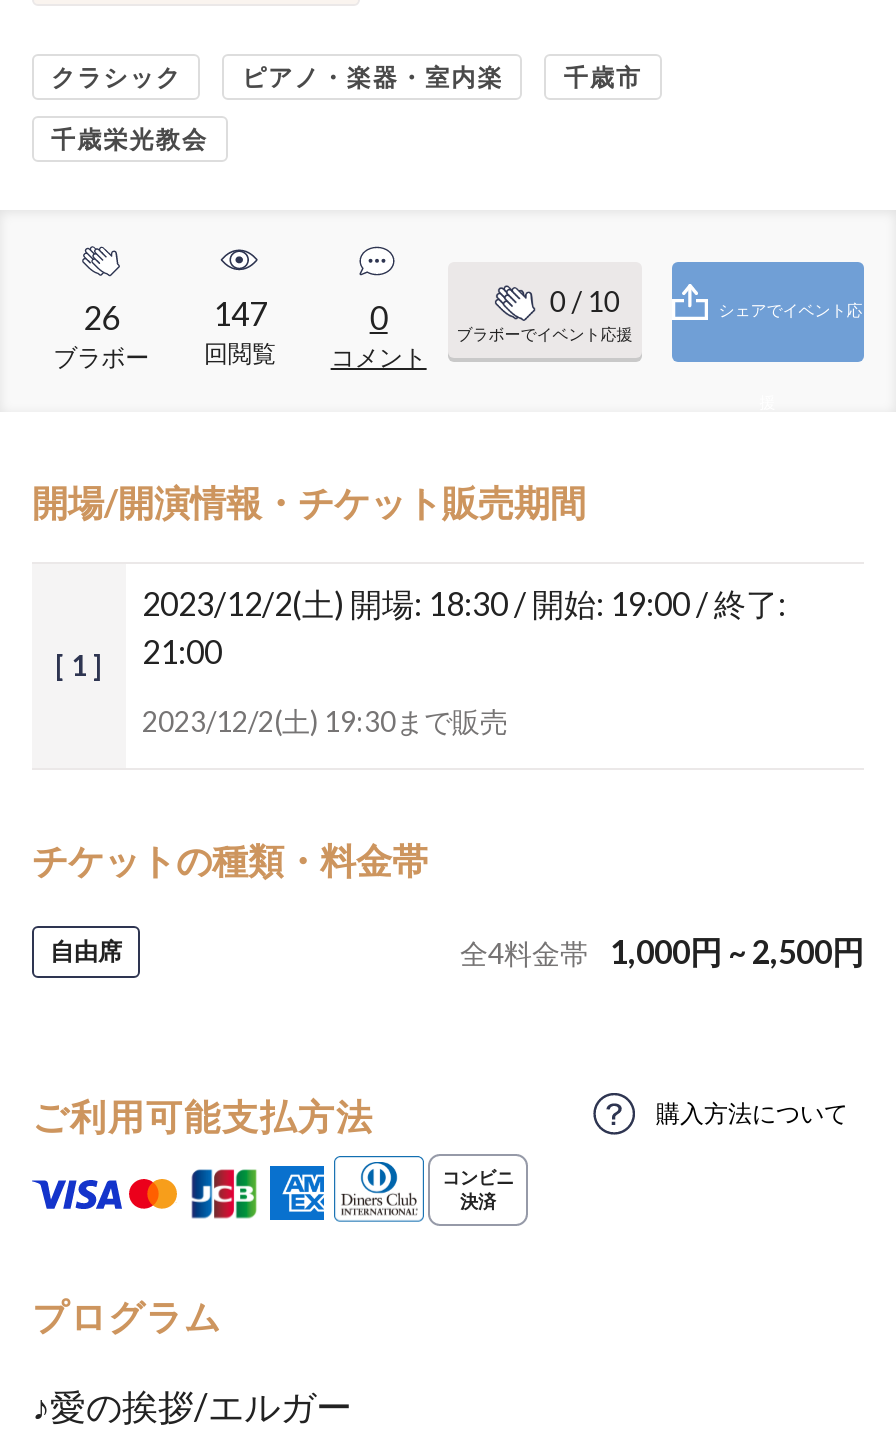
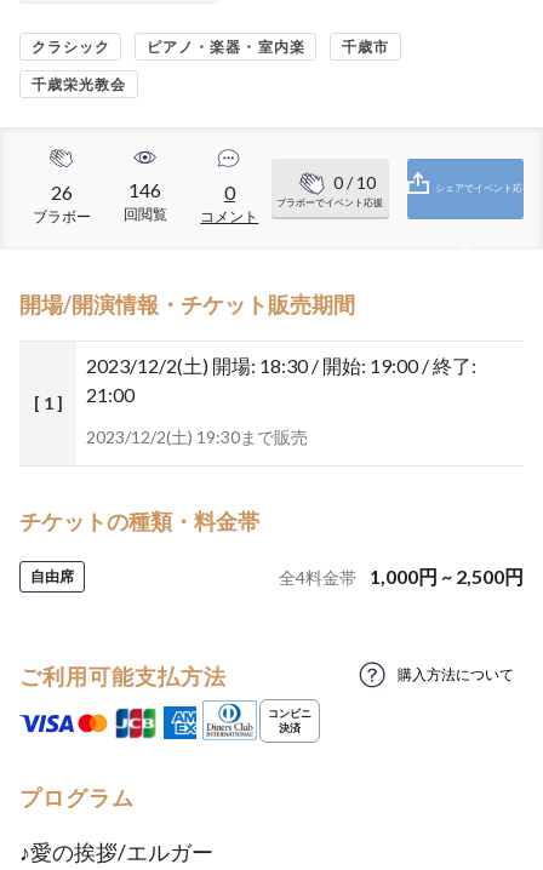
- 147
+ 146
